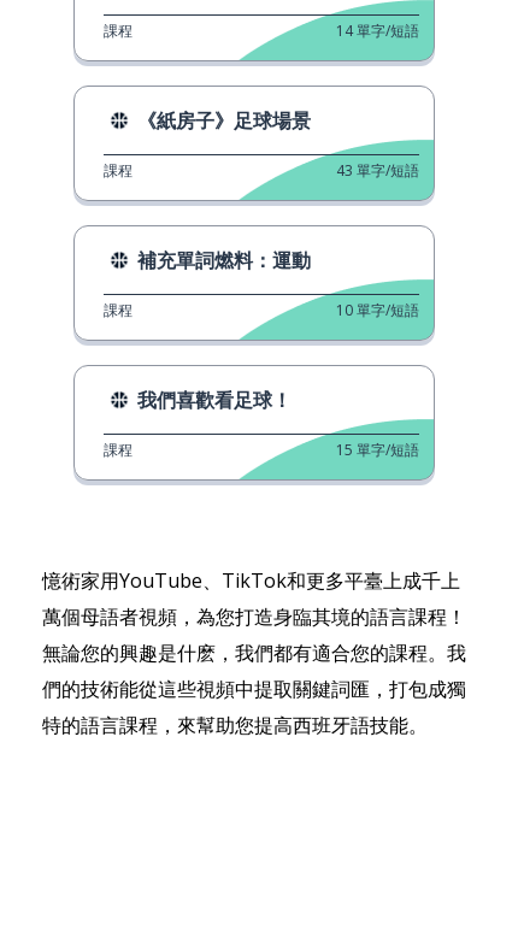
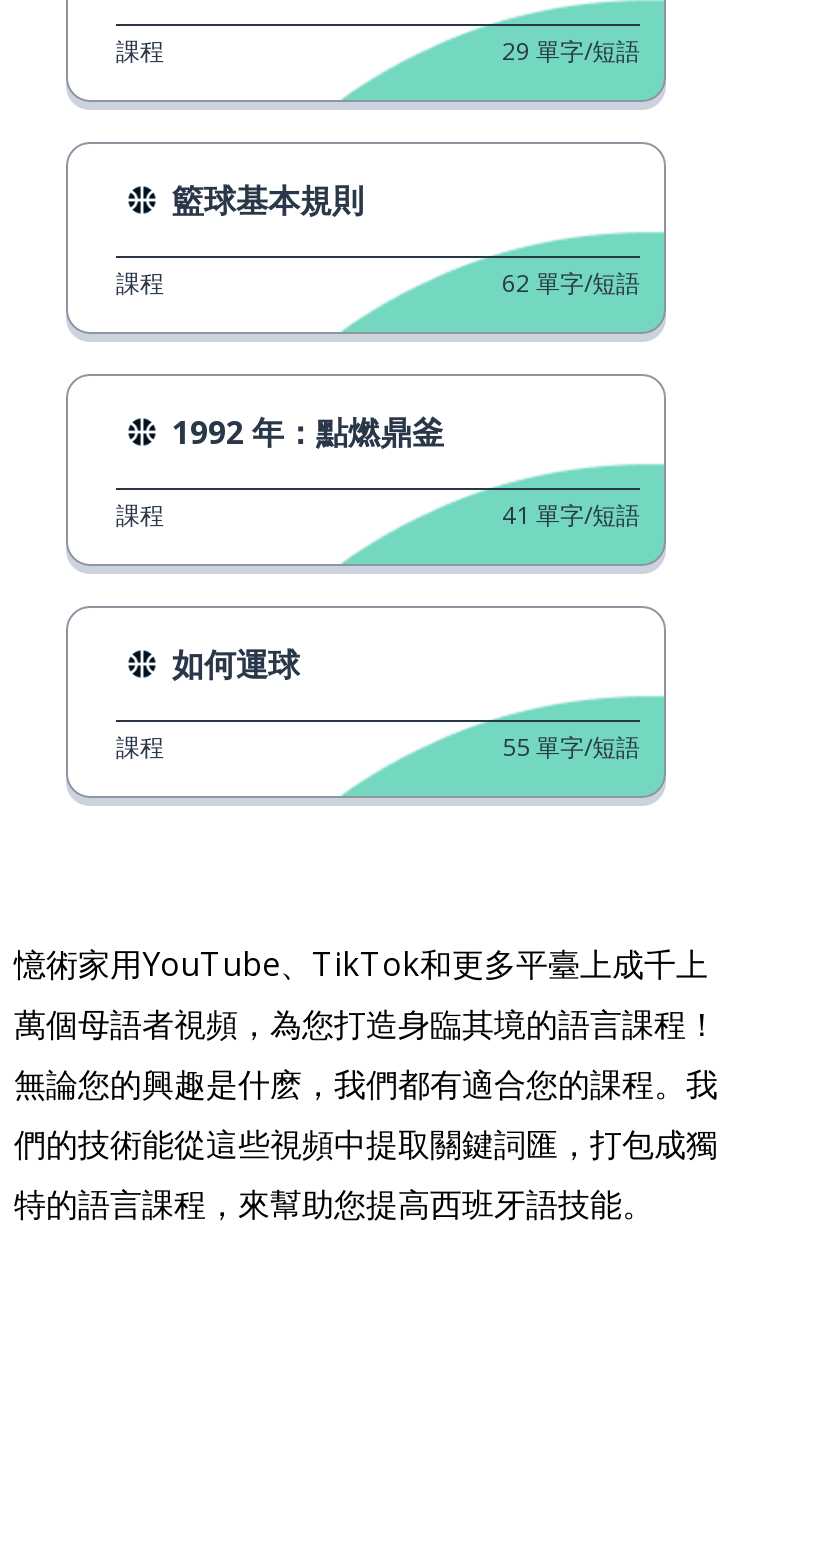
- 14 單字/短語
+ 29 單字/短語

- 《紙房子》足球場景
+ 籃球基本規則

- 43 單字/短語
+ 62 單字/短語

- 補充單詞燃料：運動
+ 1992 年：點燃鼎釜

- 10 單字/短語
+ 41 單字/短語

- 我們喜歡看足球！
+ 如何運球

- 15 單字/短語
+ 55 單字/短語
